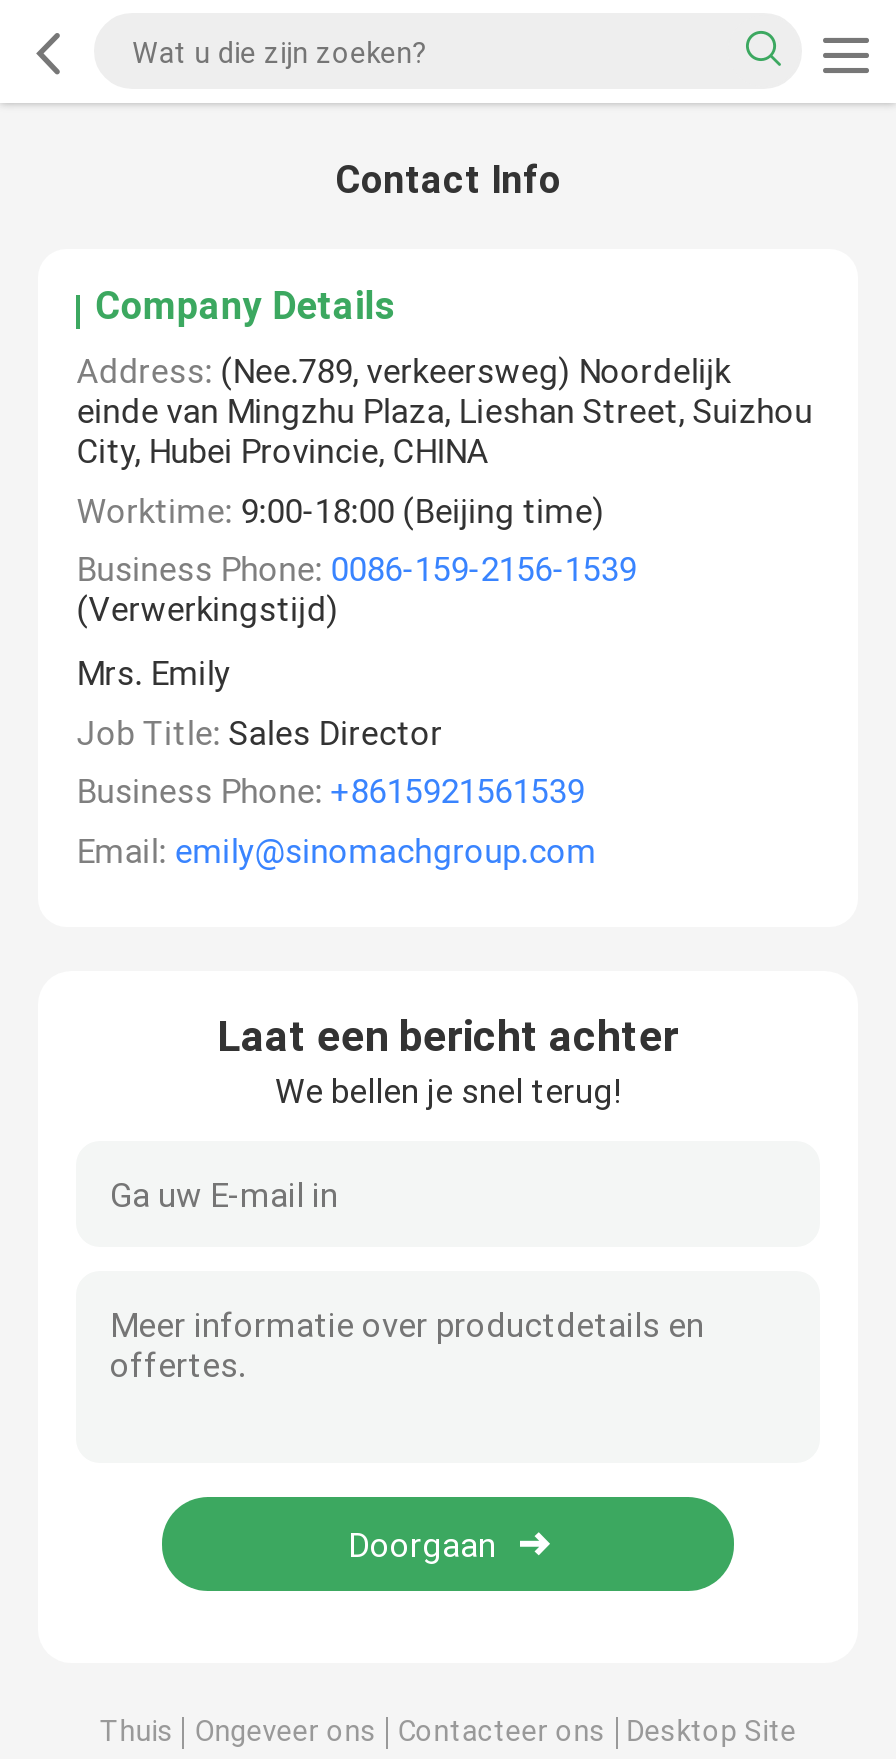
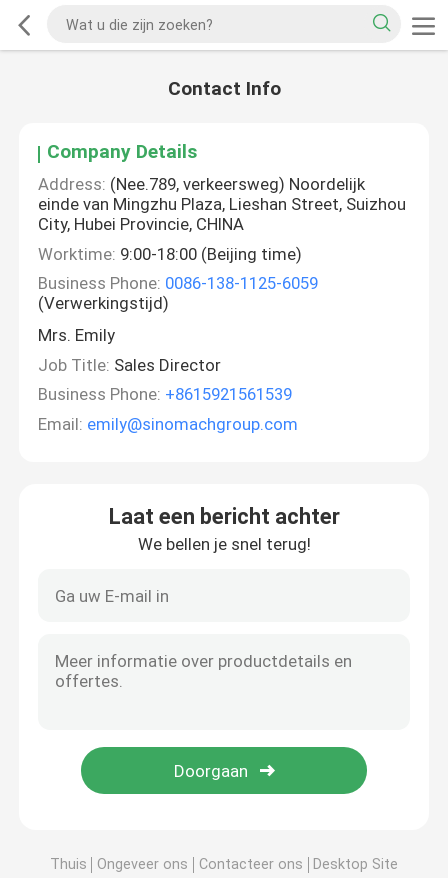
- Business Phone: 0086-159-2156-1539
+ Business Phone: 0086-138-1125-6059
